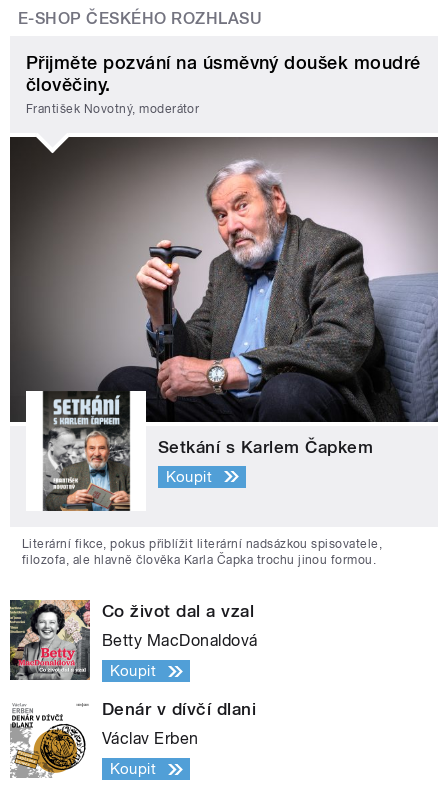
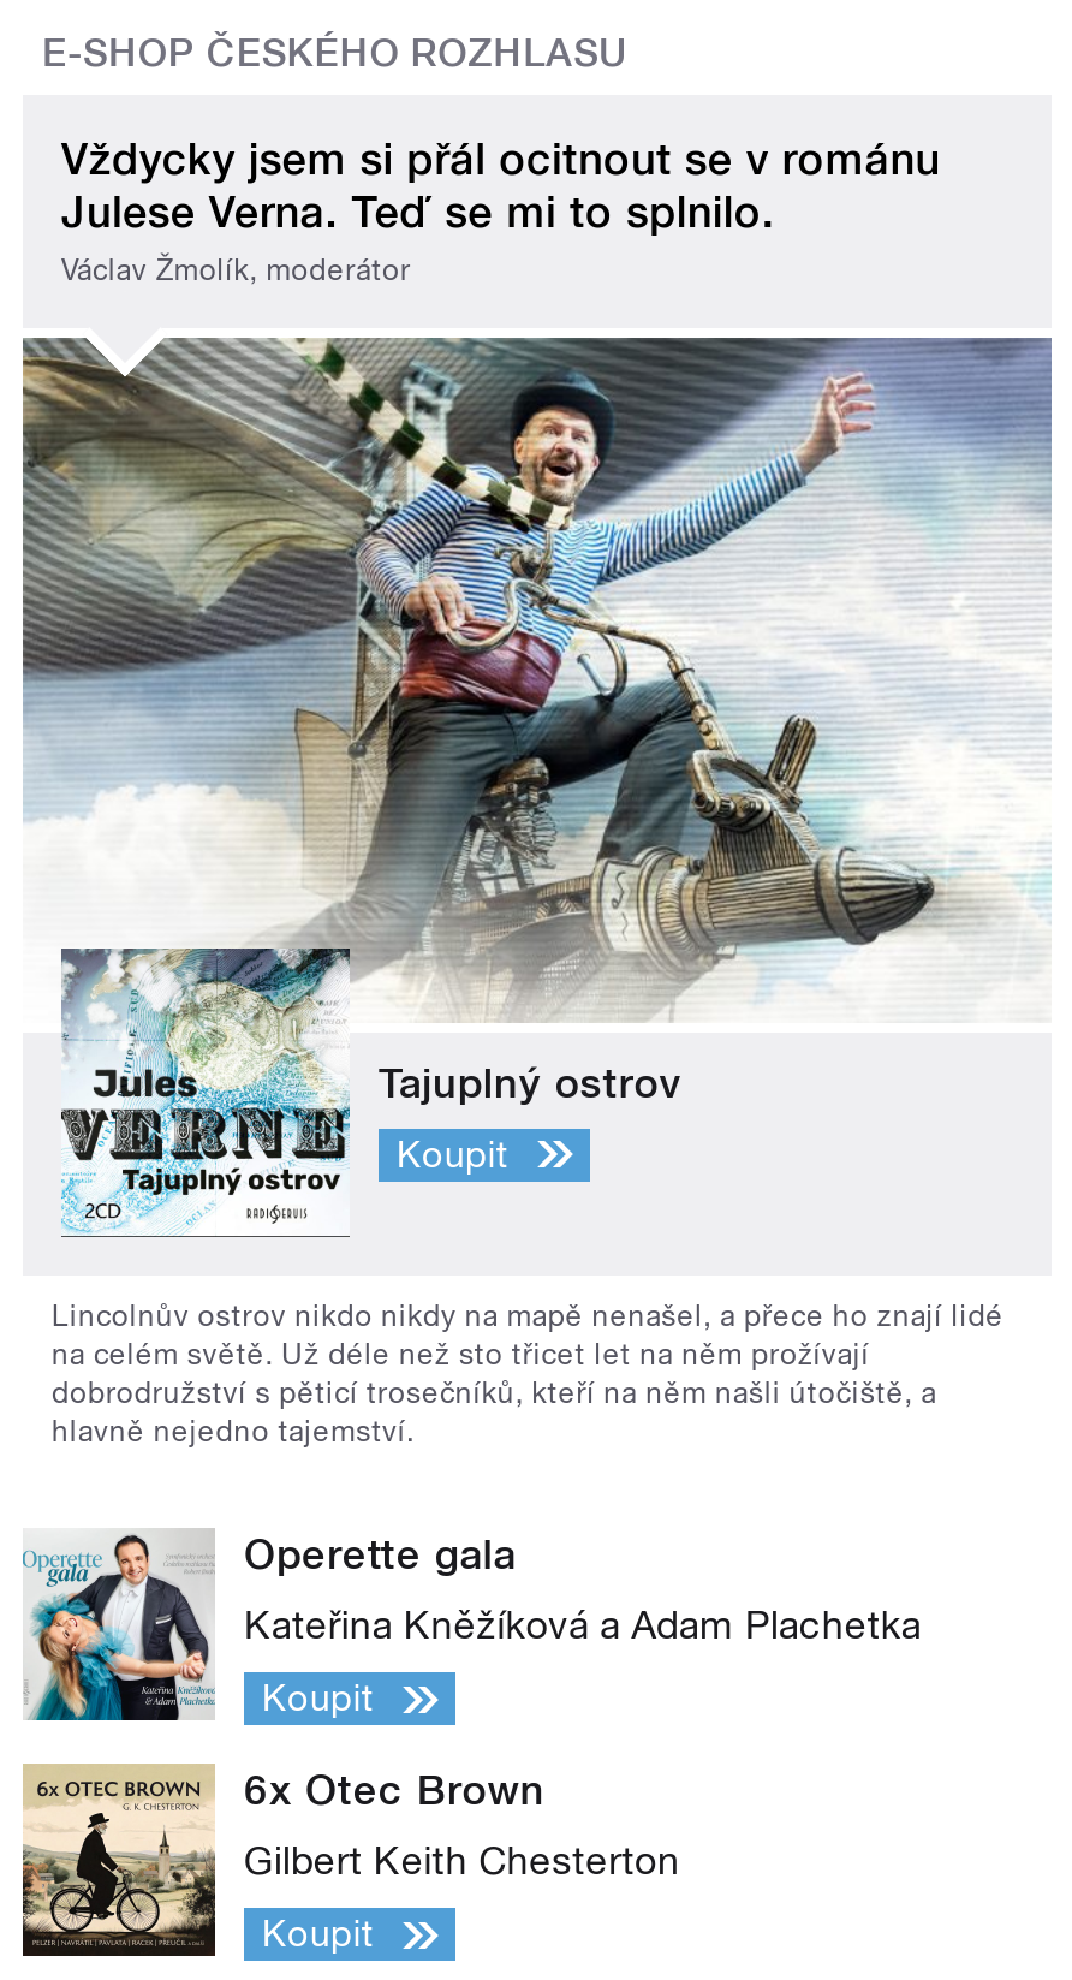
- Přijměte pozvání na úsměvný doušek moudré
- člověčiny.
- František Novotný, moderátor
+ Vždycky jsem si přál ocitnout se v románu
+ Julese Verna. Teď se mi to splnilo.
+ Václav Žmolík, moderátor

- [image]
- Setkání s Karlem Čapkem
+ [image]
+ Tajuplný ostrov

- Literární fikce, pokus přiblížit literární nadsázkou spisovatele,
- filozofa, ale hlavně člověka Karla Čapka trochu jinou formou.
+ Lincolnův ostrov nikdo nikdy na mapě nenašel, a přece ho znají lidé
+ na celém světě. Už déle než sto třicet let na něm prožívají
+ dobrodružství s pěticí trosečníků, kteří na něm našli útočiště, a
+ hlavně nejedno tajemství.

- [image]
- Co život dal a vzal
+ [image]
+ Operette gala

- Betty MacDonaldová
+ Kateřina Kněžíková a Adam Plachetka

- [image]
- Denár v dívčí dlani
+ [image]
+ 6x Otec Brown

- Václav Erben
+ Gilbert Keith Chesterton
